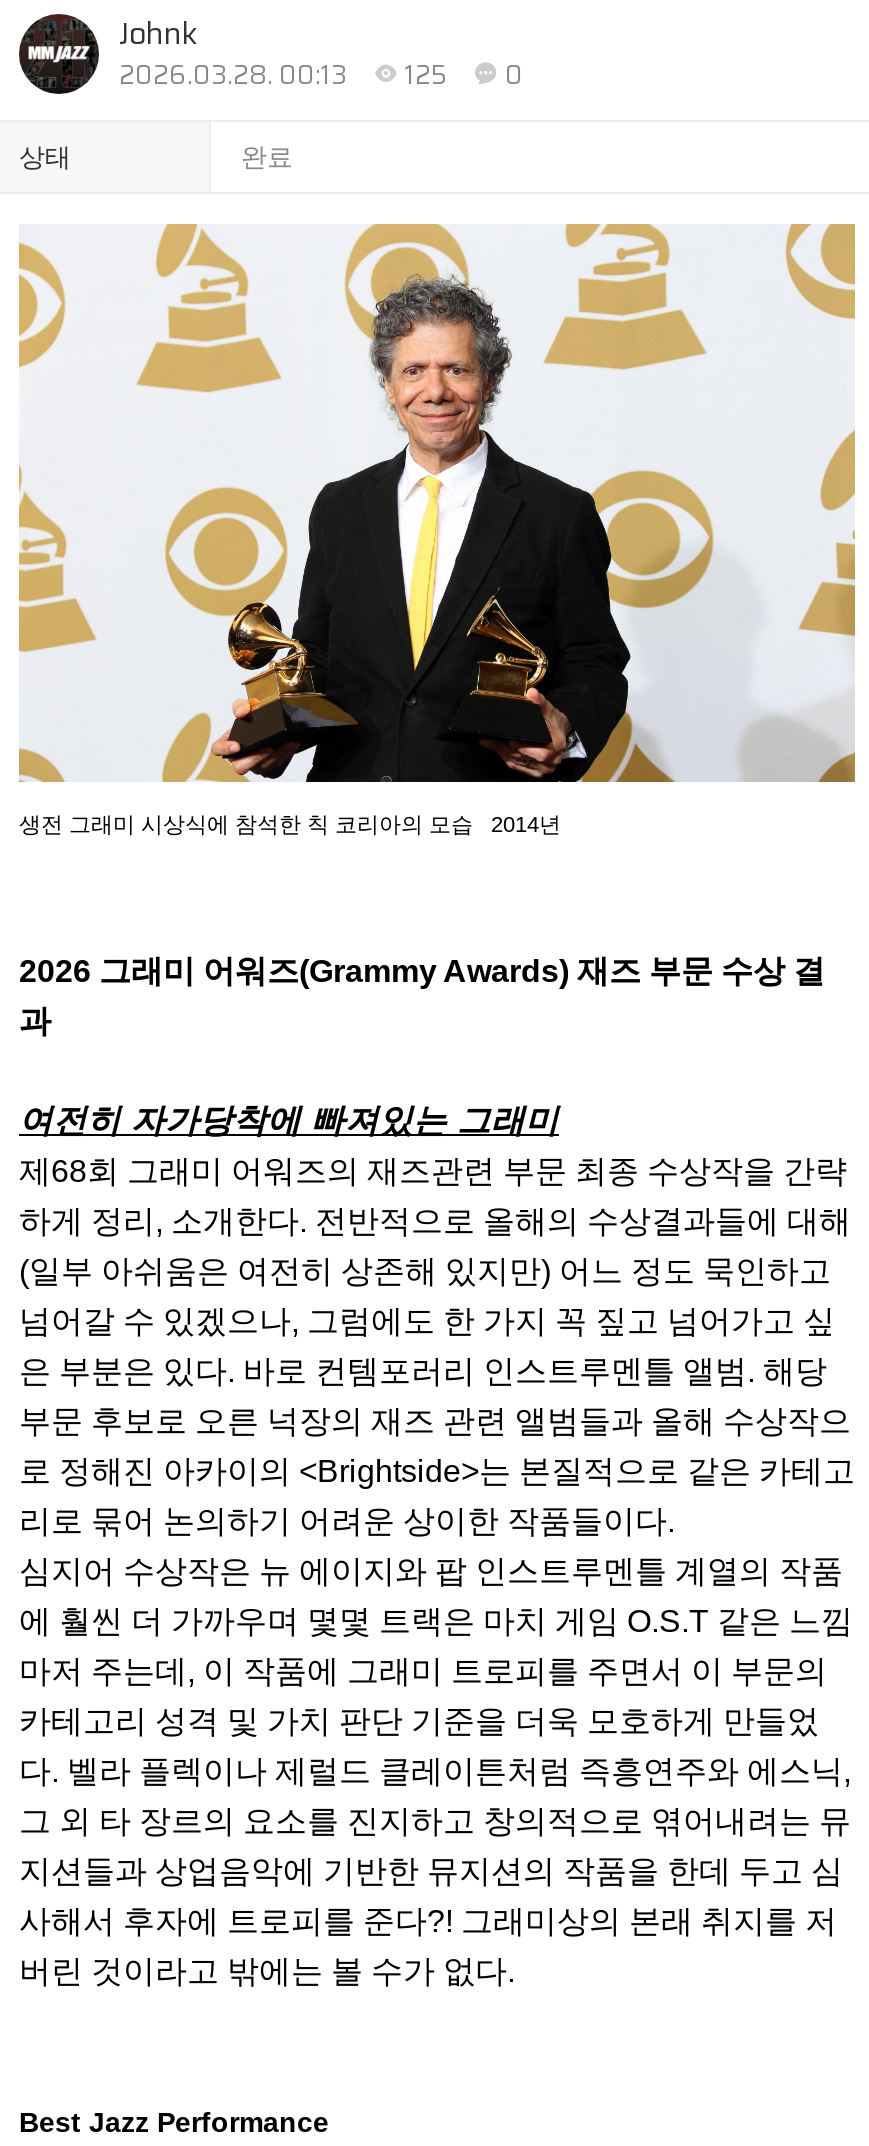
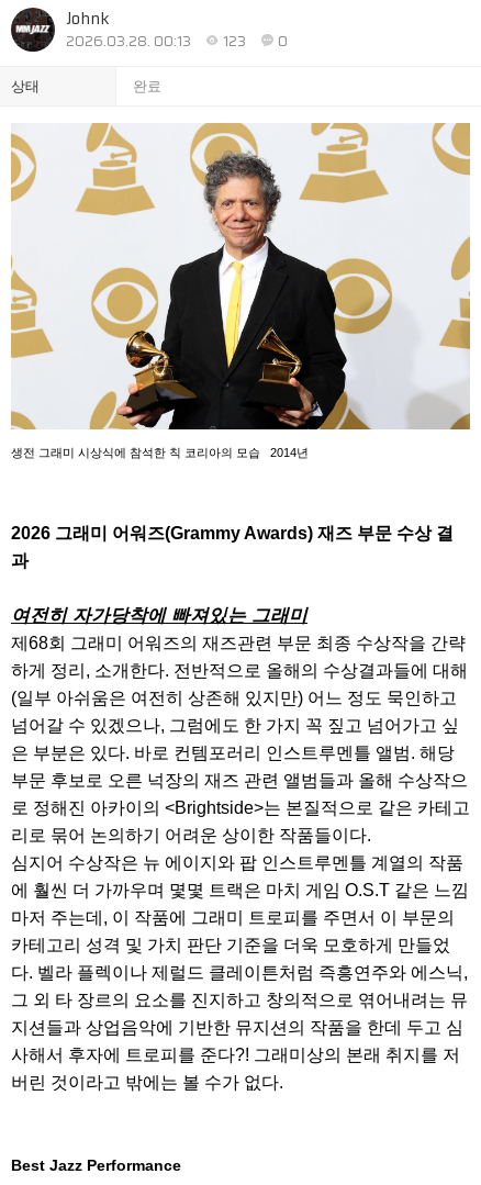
- 2026.03.28. 00:13 125 0
+ 2026.03.28. 00:13 123 0
